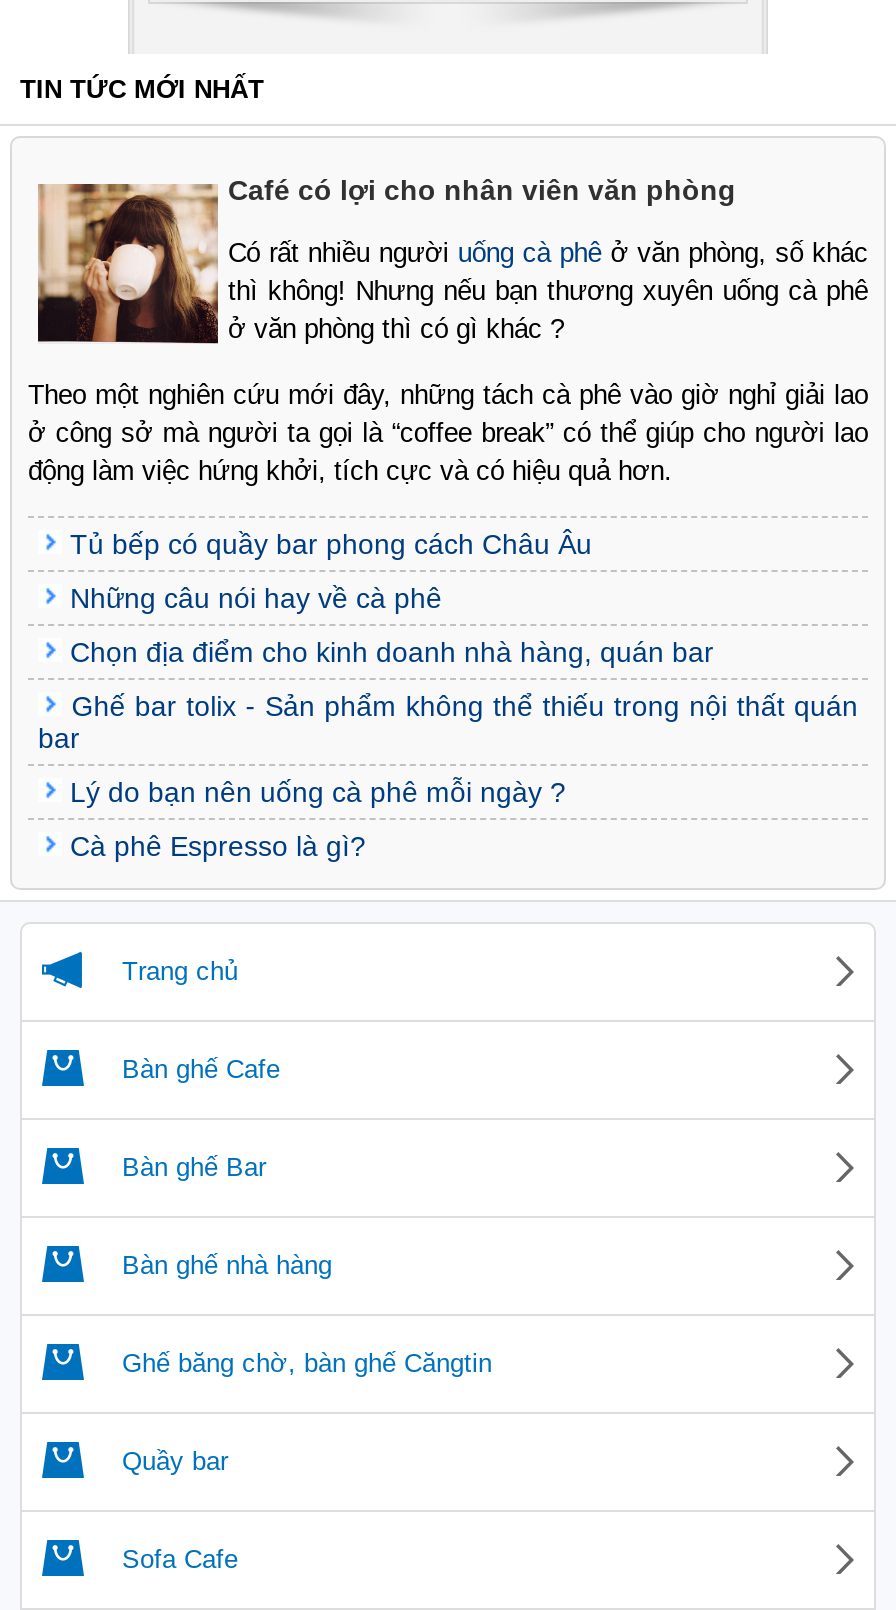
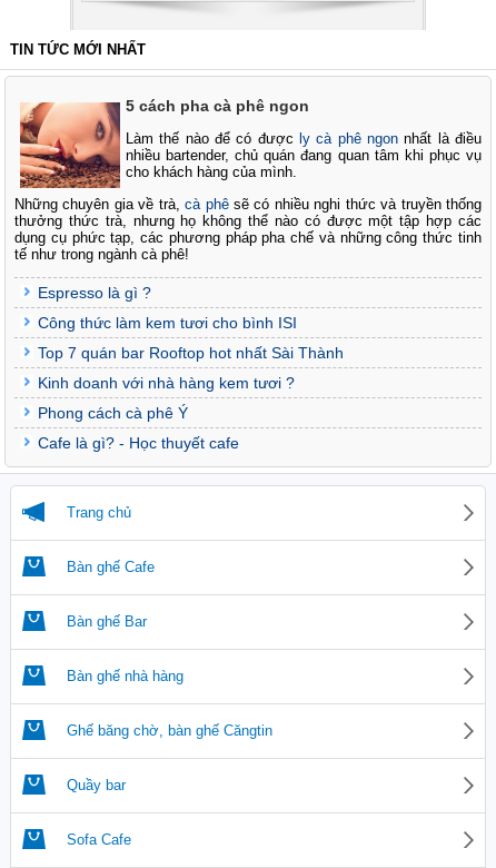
- [image]
- Café có lợi cho nhân viên văn phòng
+ [image]
+ 5 cách pha cà phê ngon

- Có rất nhiều người uống cà phê ở văn phòng, số khác
- thì không! Nhưng nếu bạn thương xuyên uống cà phê
- ở văn phòng thì có gì khác ?
+ Làm thế nào để có được ly cà phê ngon nhất là điều
+ nhiều bartender, chủ quán đang quan tâm khi phục vụ
+ cho khách hàng của mình.

- Theo một nghiên cứu mới đây, những tách cà phê vào giờ nghỉ giải lao
- ở công sở mà người ta gọi là “coffee break” có thể giúp cho người lao
- động làm việc hứng khởi, tích cực và có hiệu quả hơn.
+ Những chuyên gia về trà, cà phê sẽ có nhiều nghi thức và truyền thống
+ thưởng thức trà, nhưng họ không thể nào có được một tập hợp các
+ dụng cụ phức tạp, các phương pháp pha chế và những công thức tinh
+ tế như trong ngành cà phê!

- Tủ bếp có quầy bar phong cách Châu Âu
+ Espresso là gì ?

- Những câu nói hay về cà phê
+ Công thức làm kem tươi cho bình ISI

- Chọn địa điểm cho kinh doanh nhà hàng, quán bar
+ Top 7 quán bar Rooftop hot nhất Sài Thành

- Ghế bar tolix - Sản phẩm không thể thiếu trong nội thất quán
- bar
+ Kinh doanh với nhà hàng kem tươi ?

- Lý do bạn nên uống cà phê mỗi ngày ?
+ Phong cách cà phê Ý

- Cà phê Espresso là gì?
+ Cafe là gì? - Học thuyết cafe
